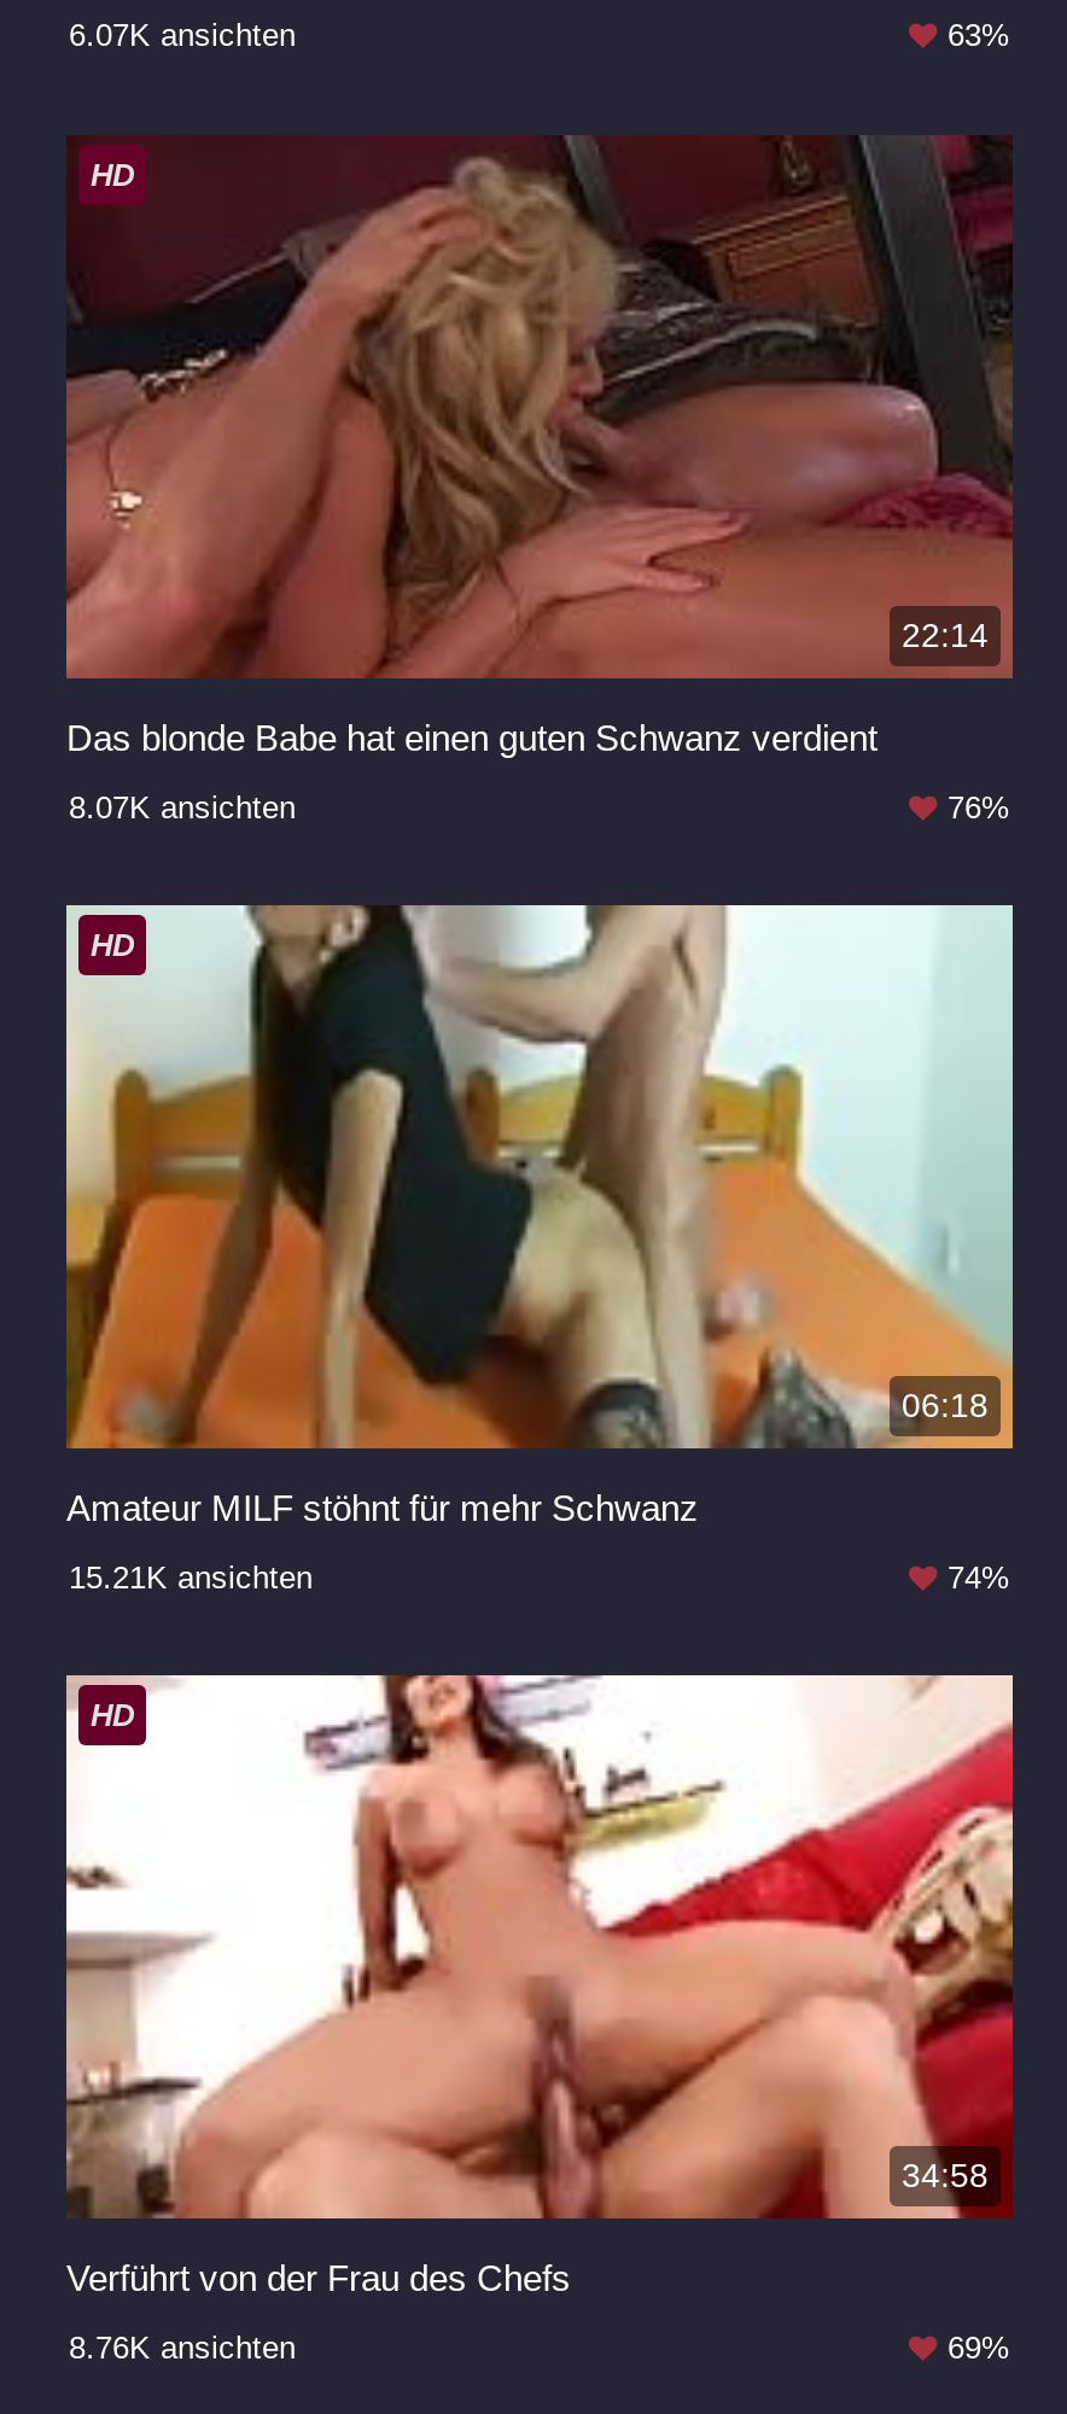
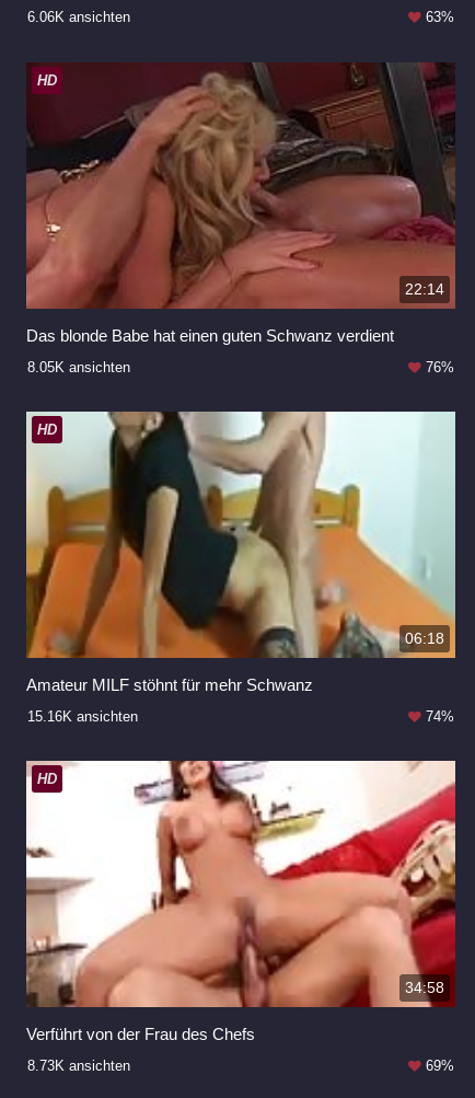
- 6.07K ansichten
+ 6.06K ansichten

- 8.07K ansichten
+ 8.05K ansichten

- 15.21K ansichten
+ 15.16K ansichten

- 8.76K ansichten
+ 8.73K ansichten
